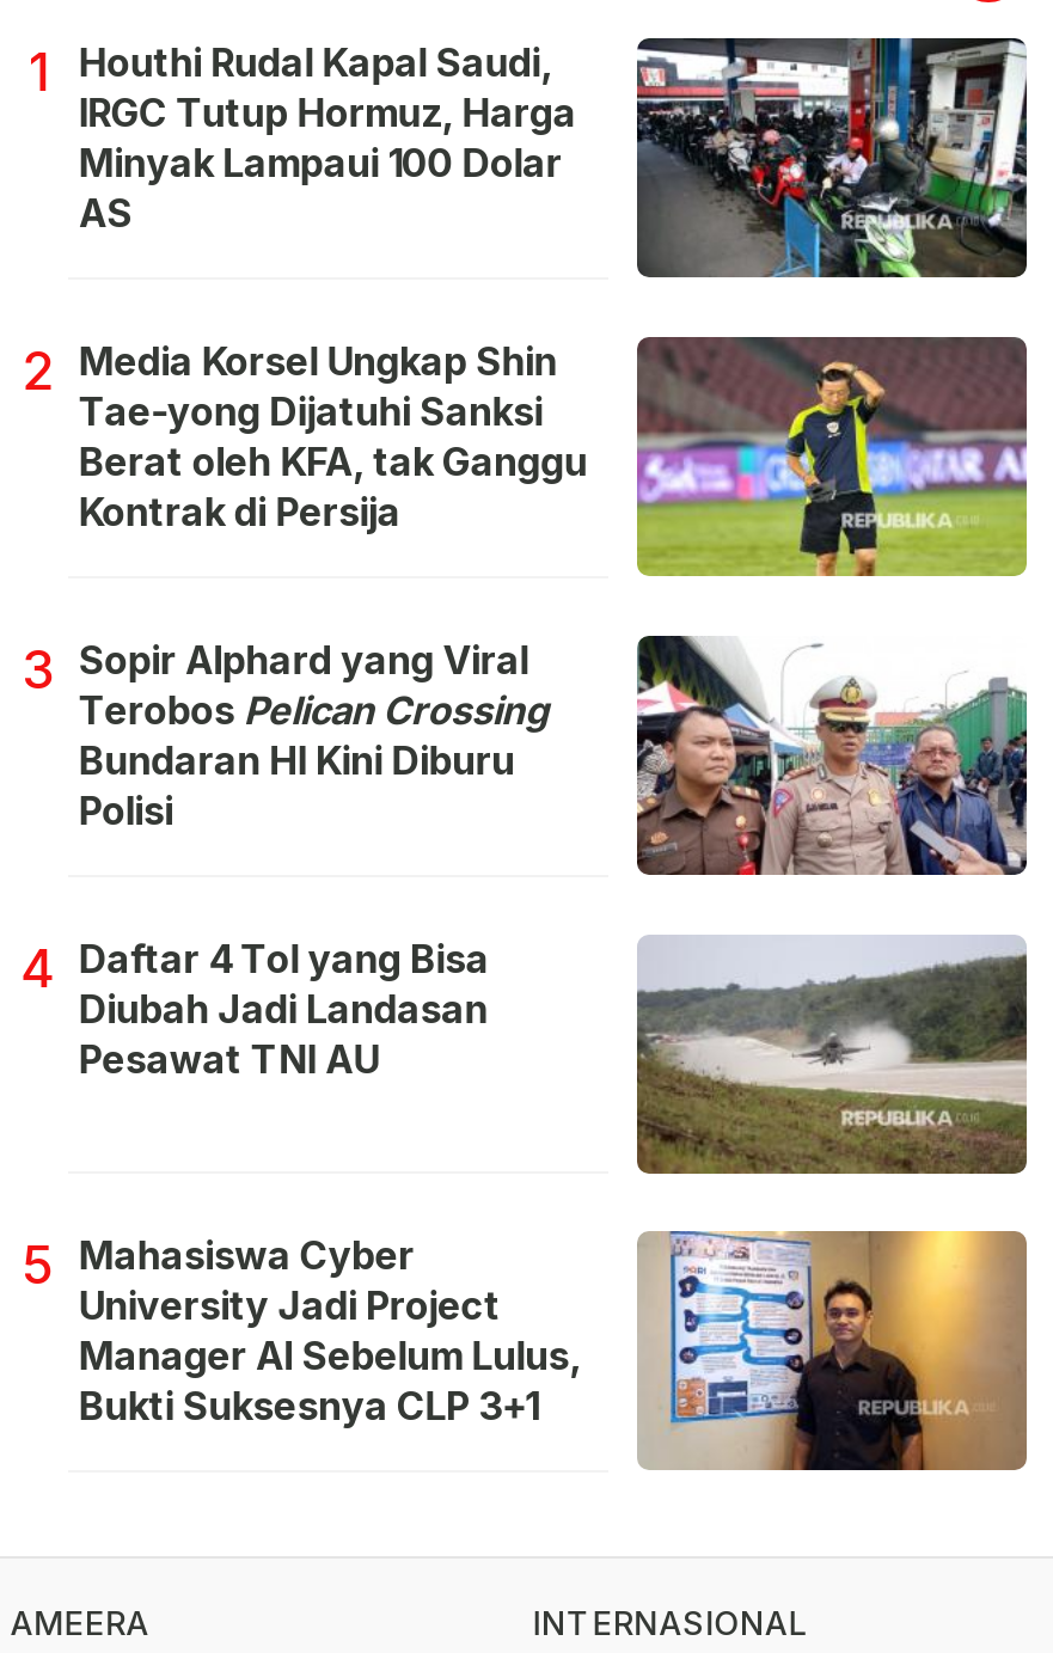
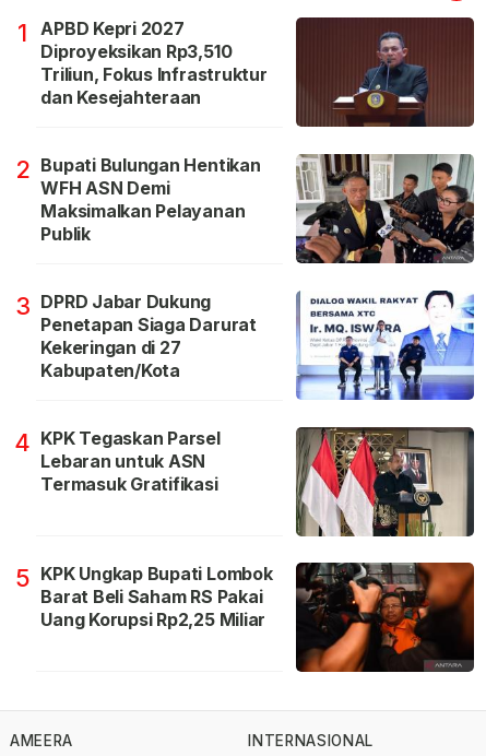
- [image]
- Houthi Rudal Kapal Saudi,
- IRGC Tutup Hormuz, Harga
- Minyak Lampaui 100 Dolar
- AS
+ [image]
+ APBD Kepri 2027
+ Diproyeksikan Rp3,510
+ Triliun, Fokus Infrastruktur
+ dan Kesejahteraan

- [image]
- 2 Media Korsel Ungkap Shin
- Tae-yong Dijatuhi Sanksi
- Berat oleh KFA, tak Ganggu
- Kontrak di Persija
+ [image]
+ 2 Bupati Bulungan Hentikan
+ WFH ASN Demi
+ Maksimalkan Pelayanan
+ Publik

- [image]
- 3 Sopir Alphard yang Viral
- Terobos Pelican Crossing
- Bundaran HI Kini Diburu
- Polisi
+ [image]
+ 3 DPRD Jabar Dukung
+ Penetapan Siaga Darurat
+ Kekeringan di 27
+ Kabupaten/Kota

- 4 Daftar 4 Tol yang Bisa
- Diubah Jadi Landasan
- Pesawat TNI AU
+ 4 KPK Tegaskan Parsel
+ Lebaran untuk ASN
+ Termasuk Gratifikasi

- [image]
+ [image]

- [image]
- 5 Mahasiswa Cyber
- University Jadi Project
- Manager AI Sebelum Lulus,
- Bukti Suksesnya CLP 3+1
+ [image]
+ 5 KPK Ungkap Bupati Lombok
+ Barat Beli Saham RS Pakai
+ Uang Korupsi Rp2,25 Miliar
